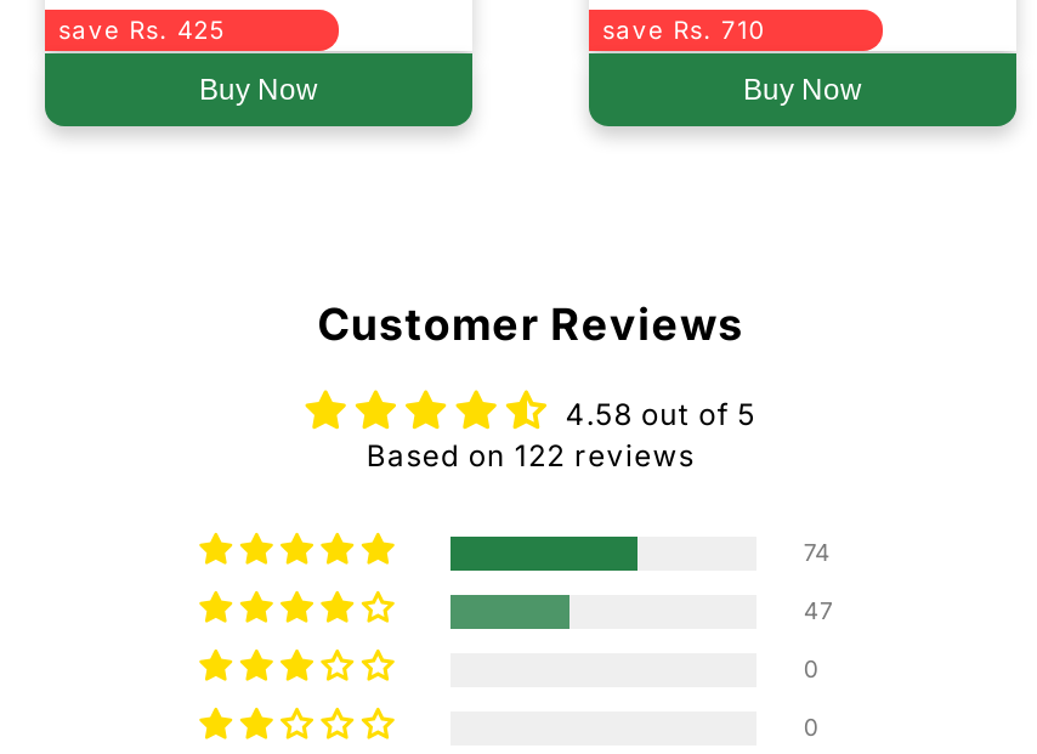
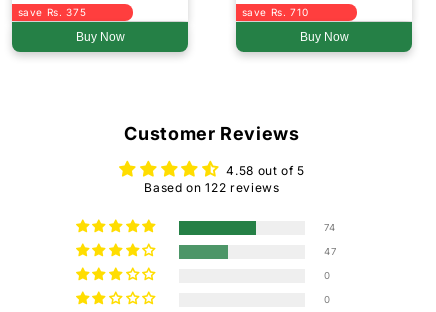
- save Rs. 425
+ save Rs. 375
